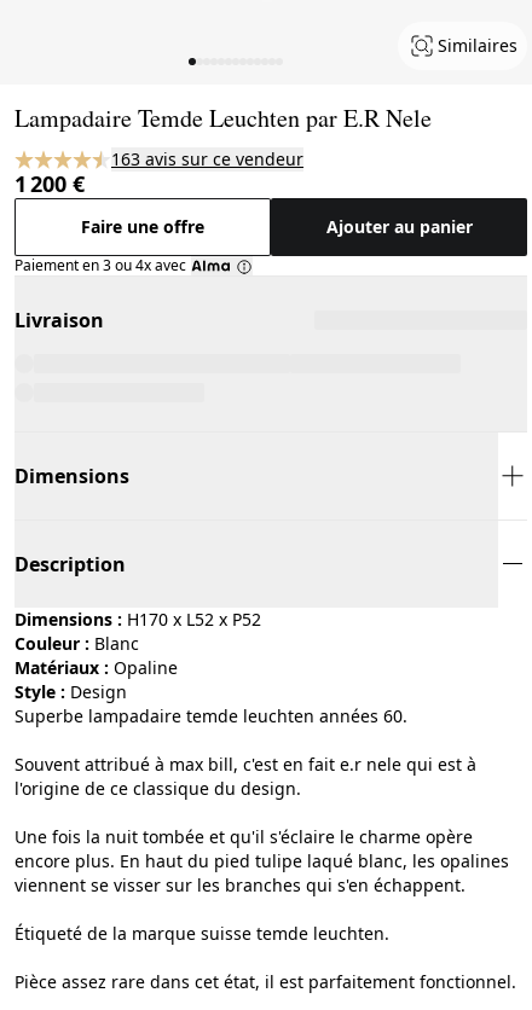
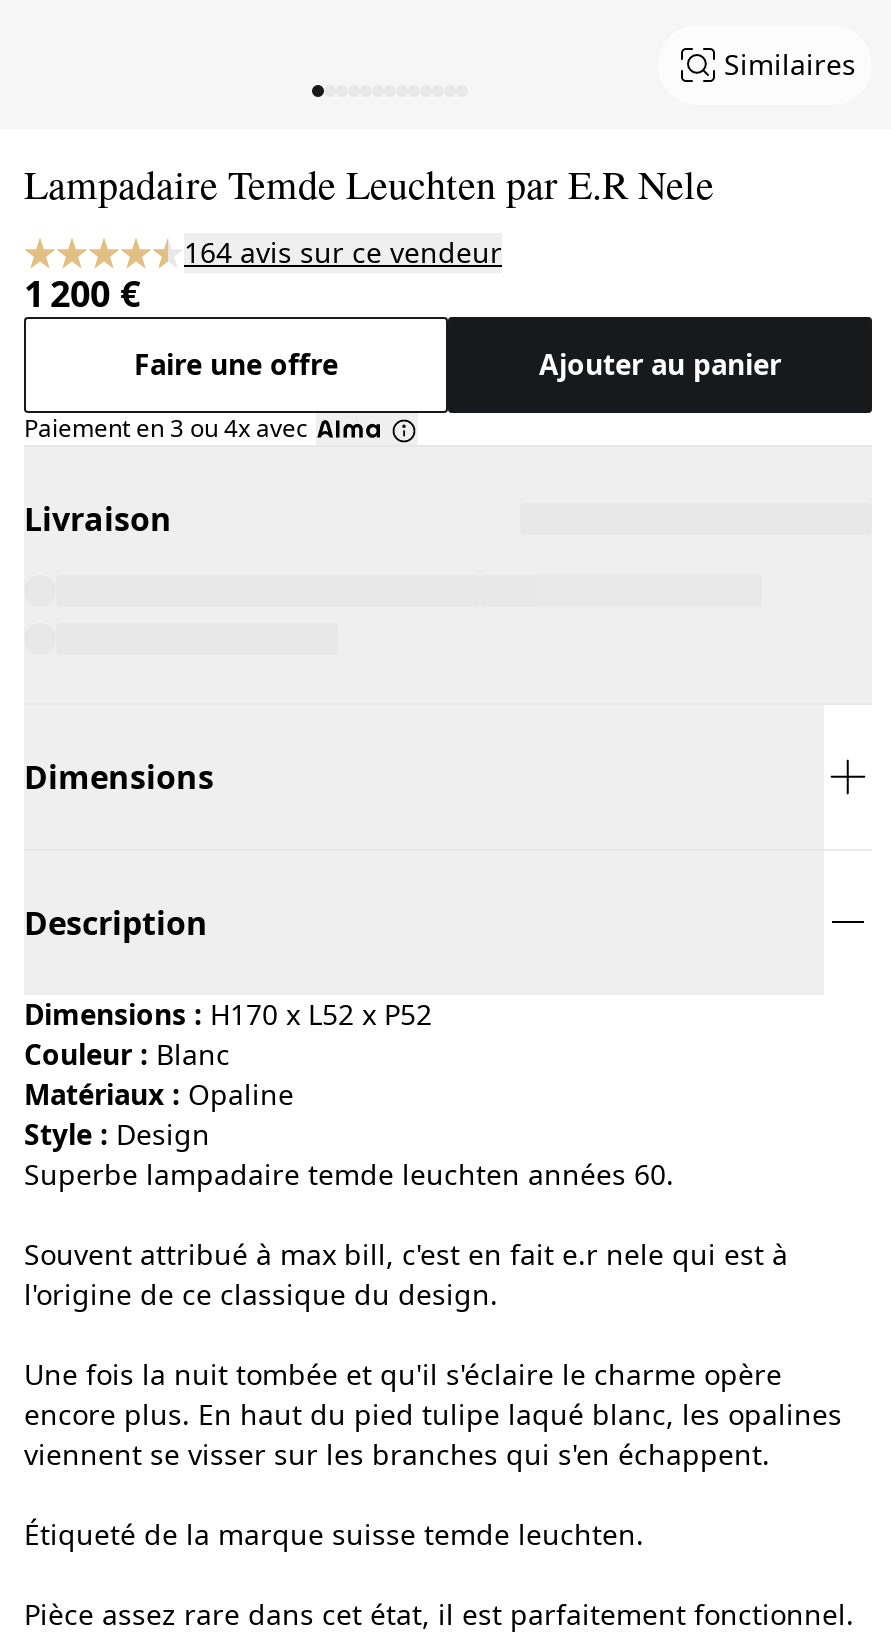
- 163 avis sur ce vendeur
+ 164 avis sur ce vendeur
